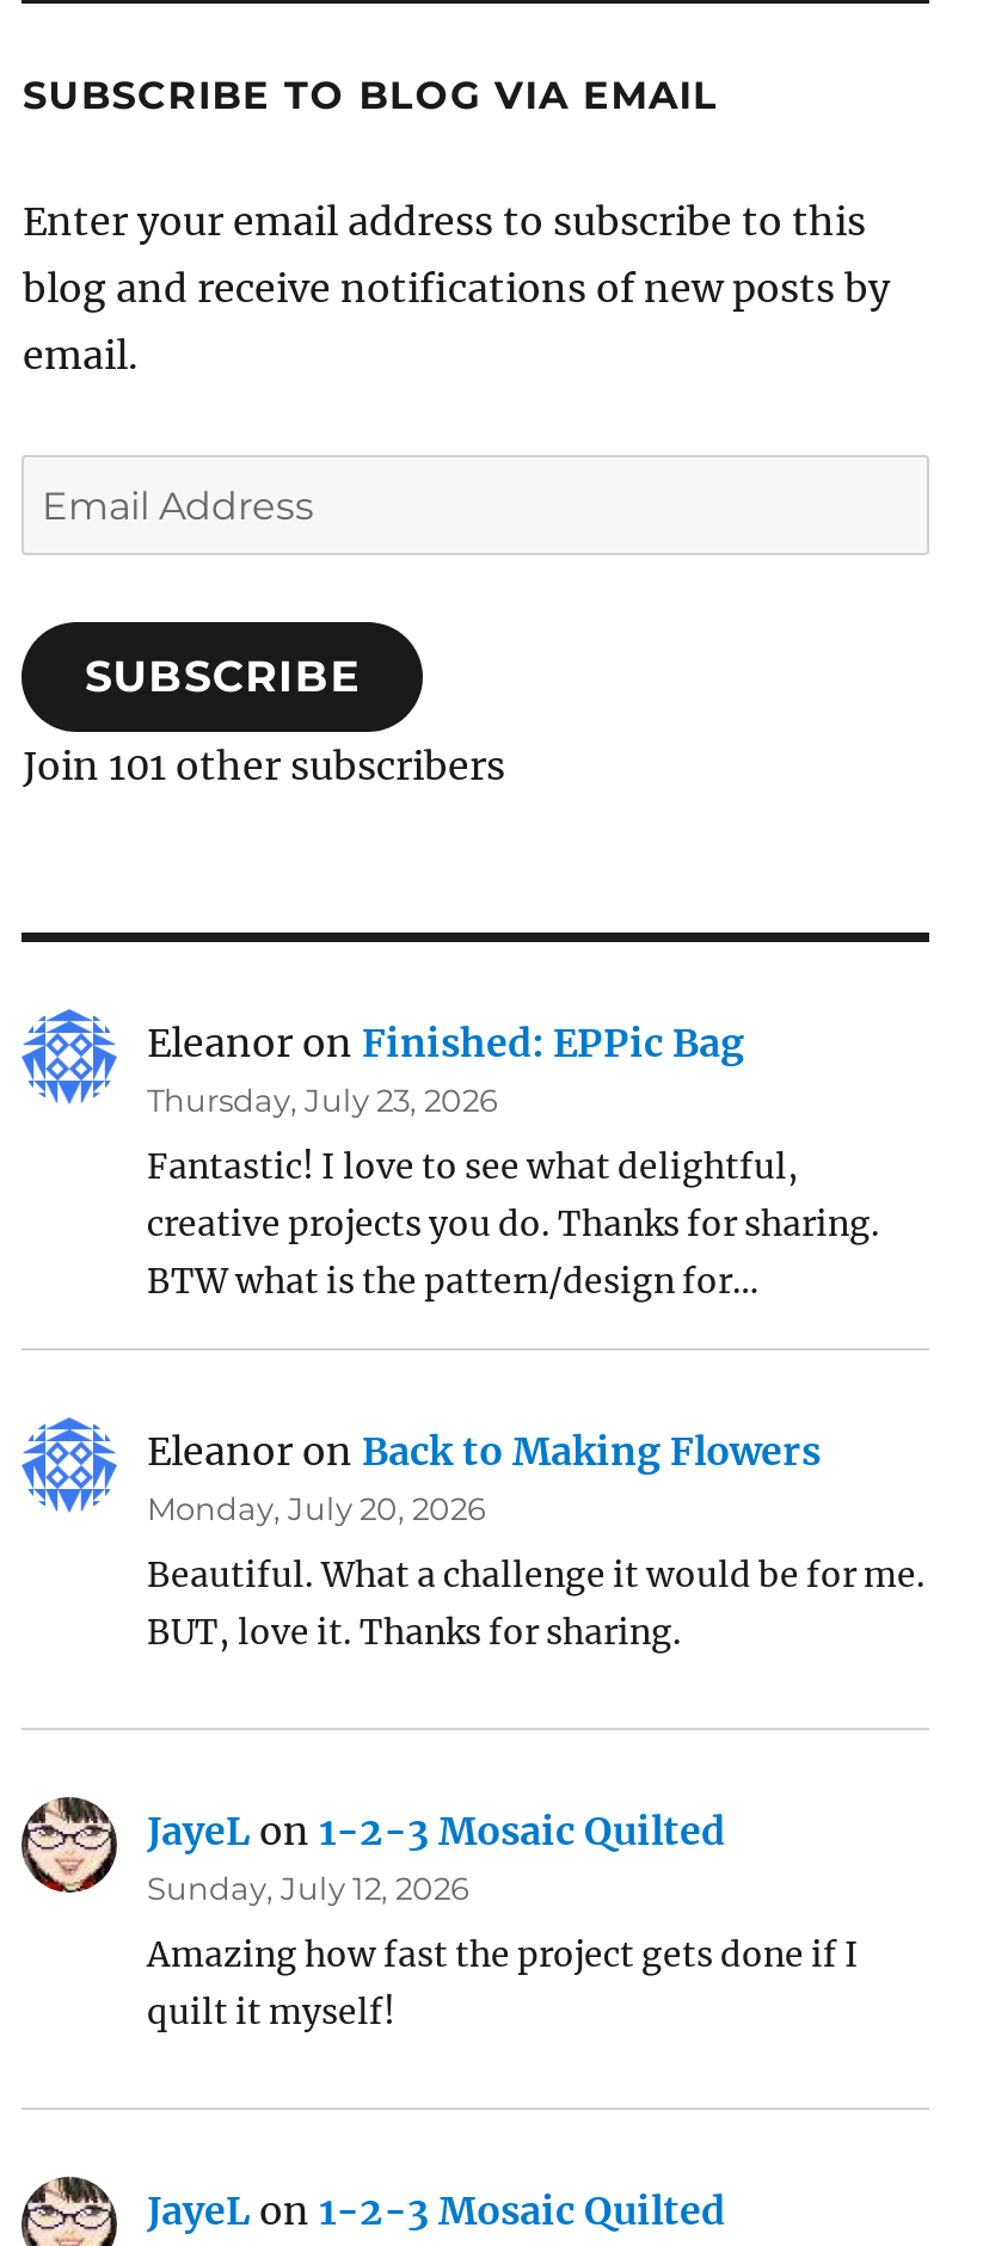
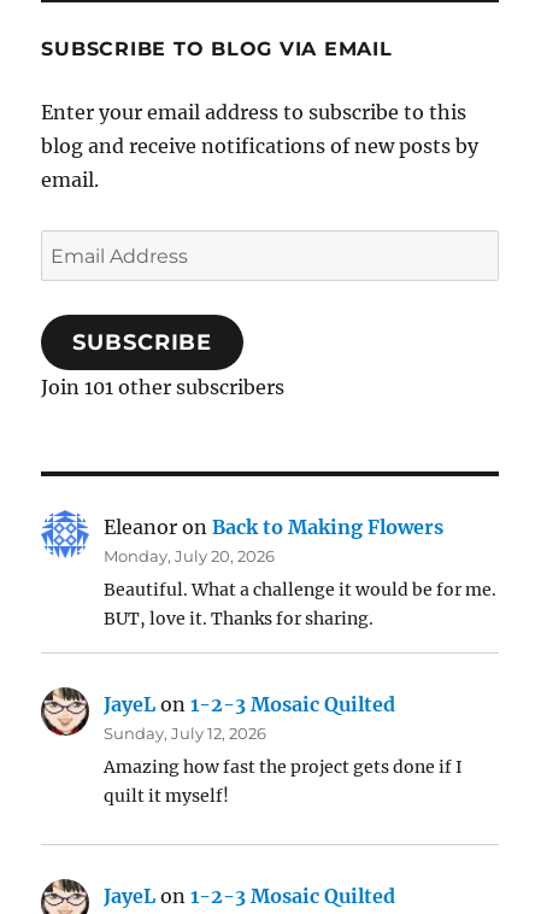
- Eleanor on Finished: EPPic Bag
- Thursday, July 23, 2026
- Fantastic! I love to see what delightful,
- creative projects you do. Thanks for sharing.
- BTW what is the pattern/design for…
